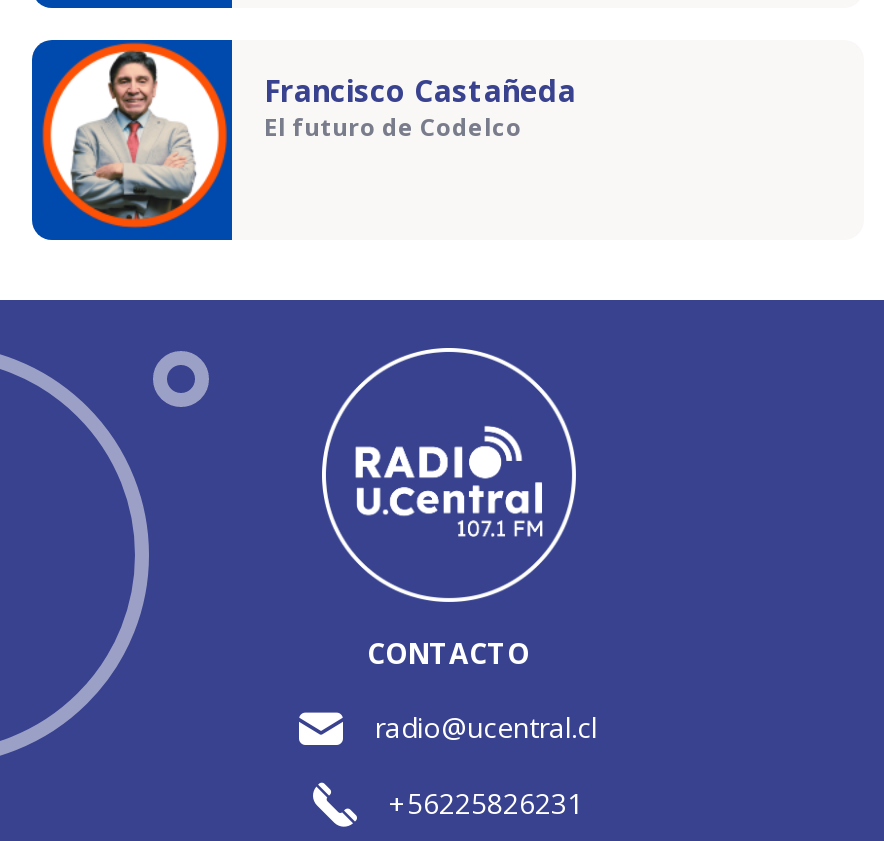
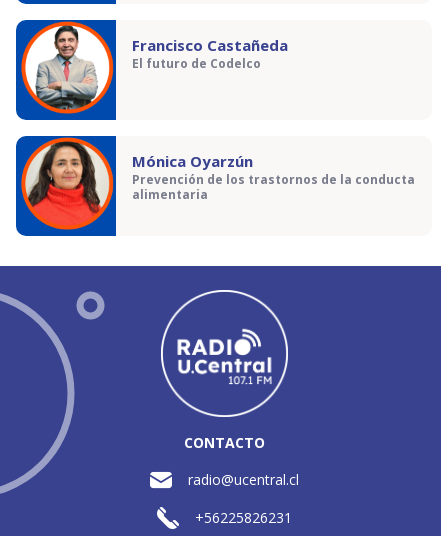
+ [image]
+ Mónica Oyarzún
+ Prevención de los trastornos de la conducta
+ alimentaria
